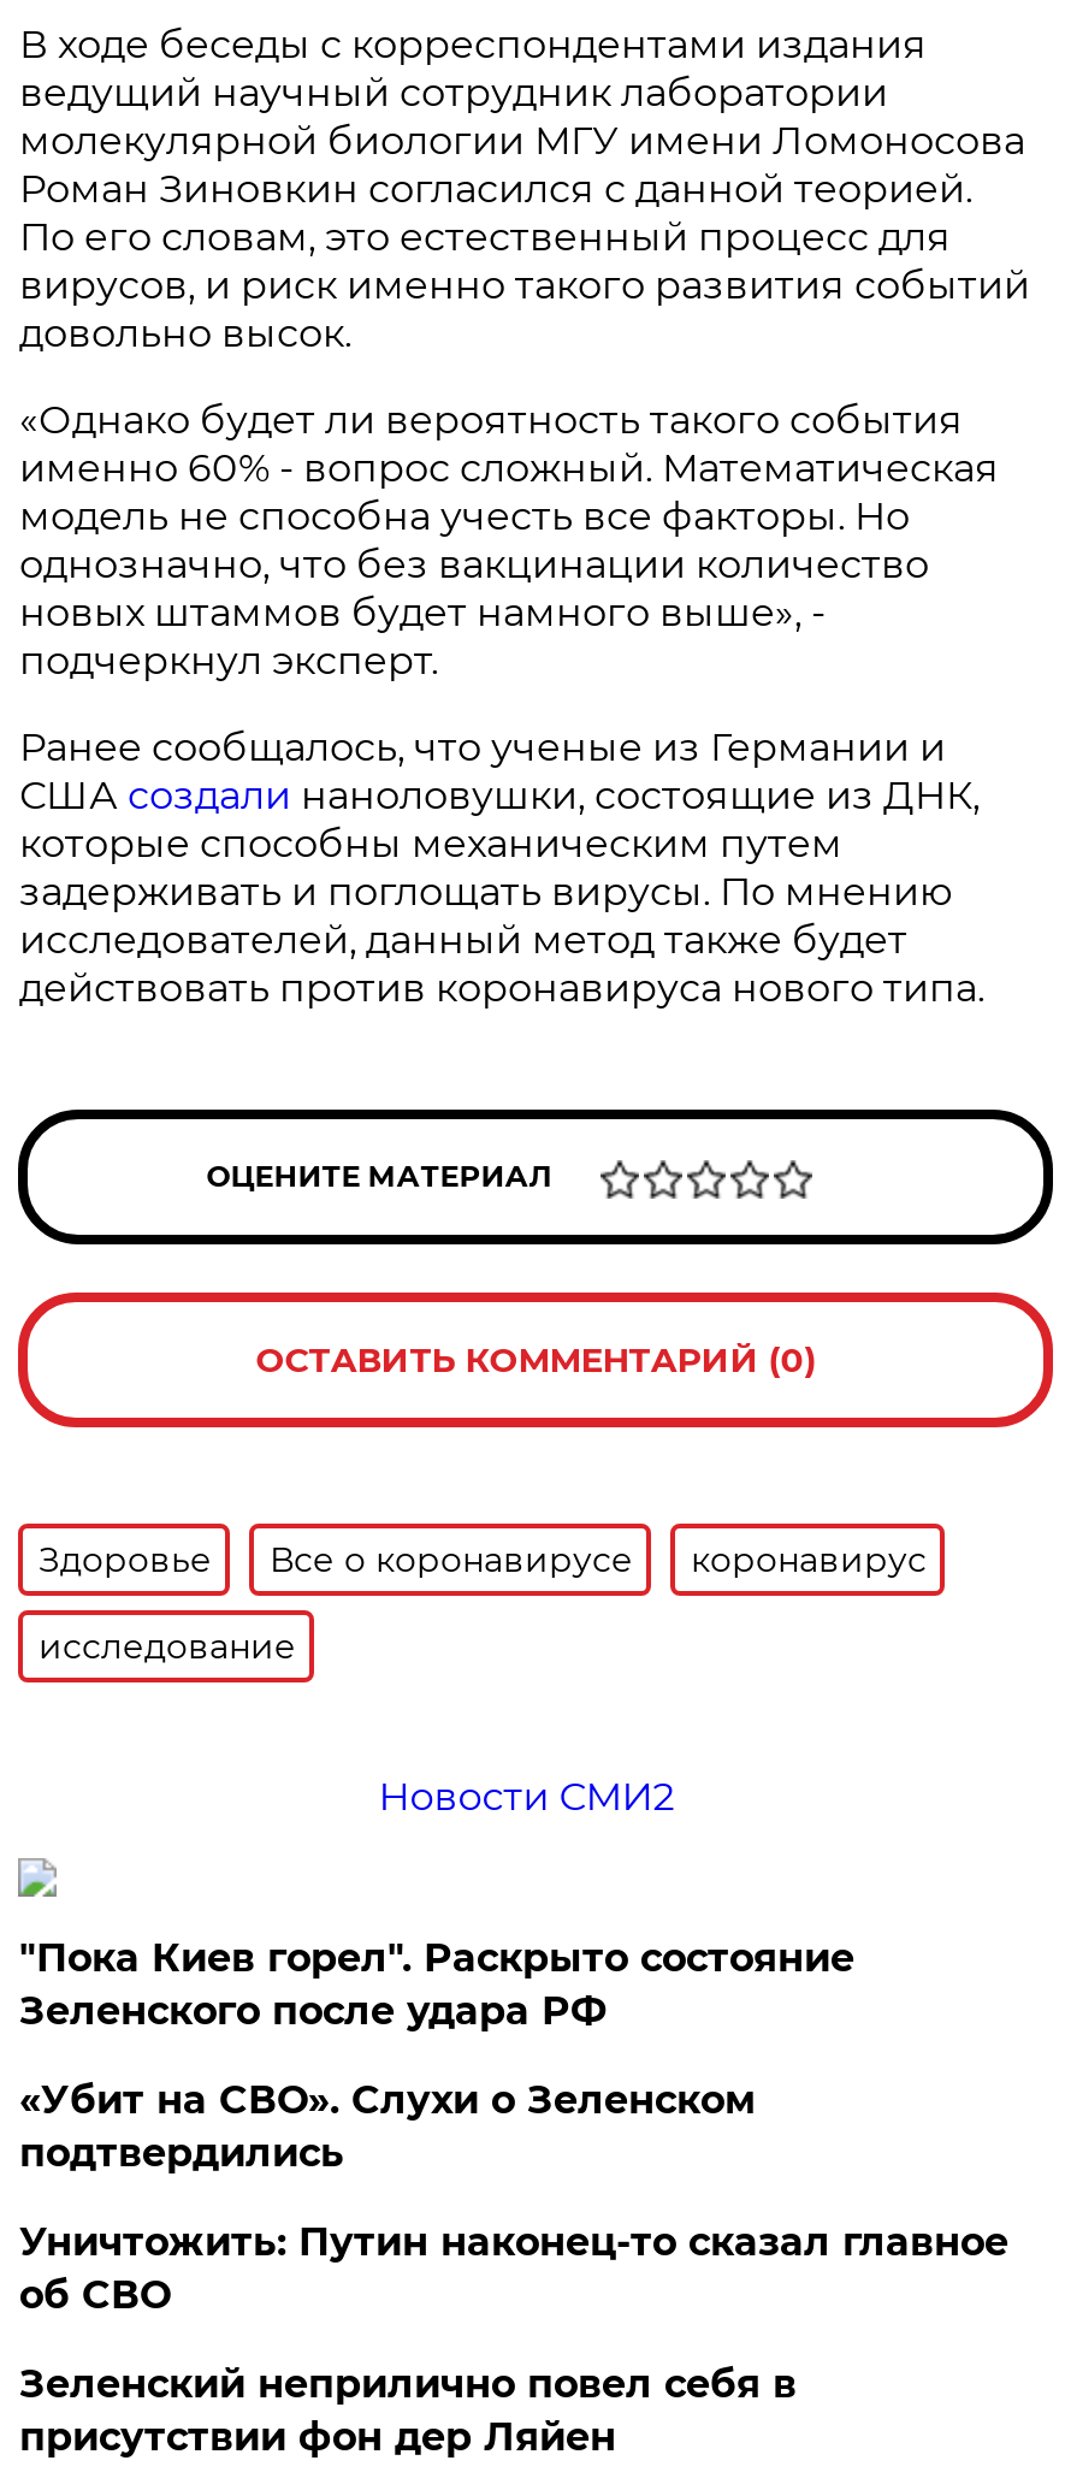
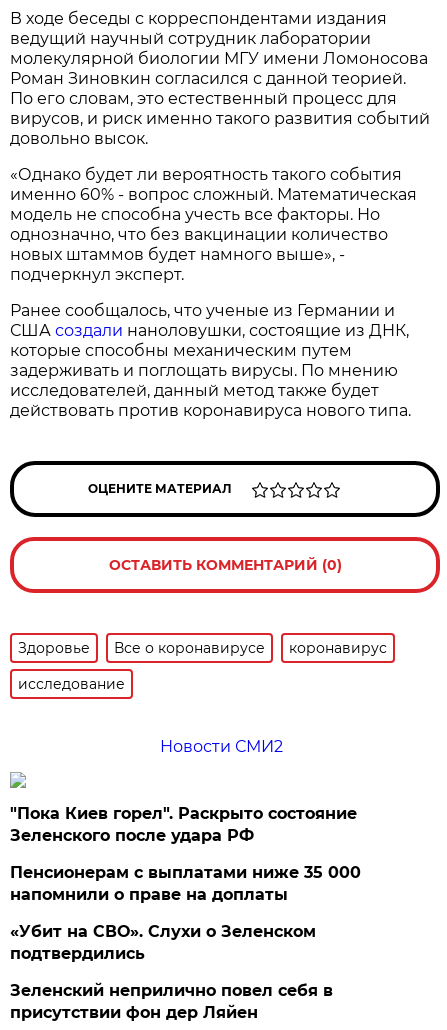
+ Пенсионерам с выплатами ниже 35 000
+ напомнили о праве на доплаты

moved down: «Убит на СВО». Слухи о Зеленском | подтвердились

- Уничтожить: Путин наконец-то сказал главное
- об СВО
